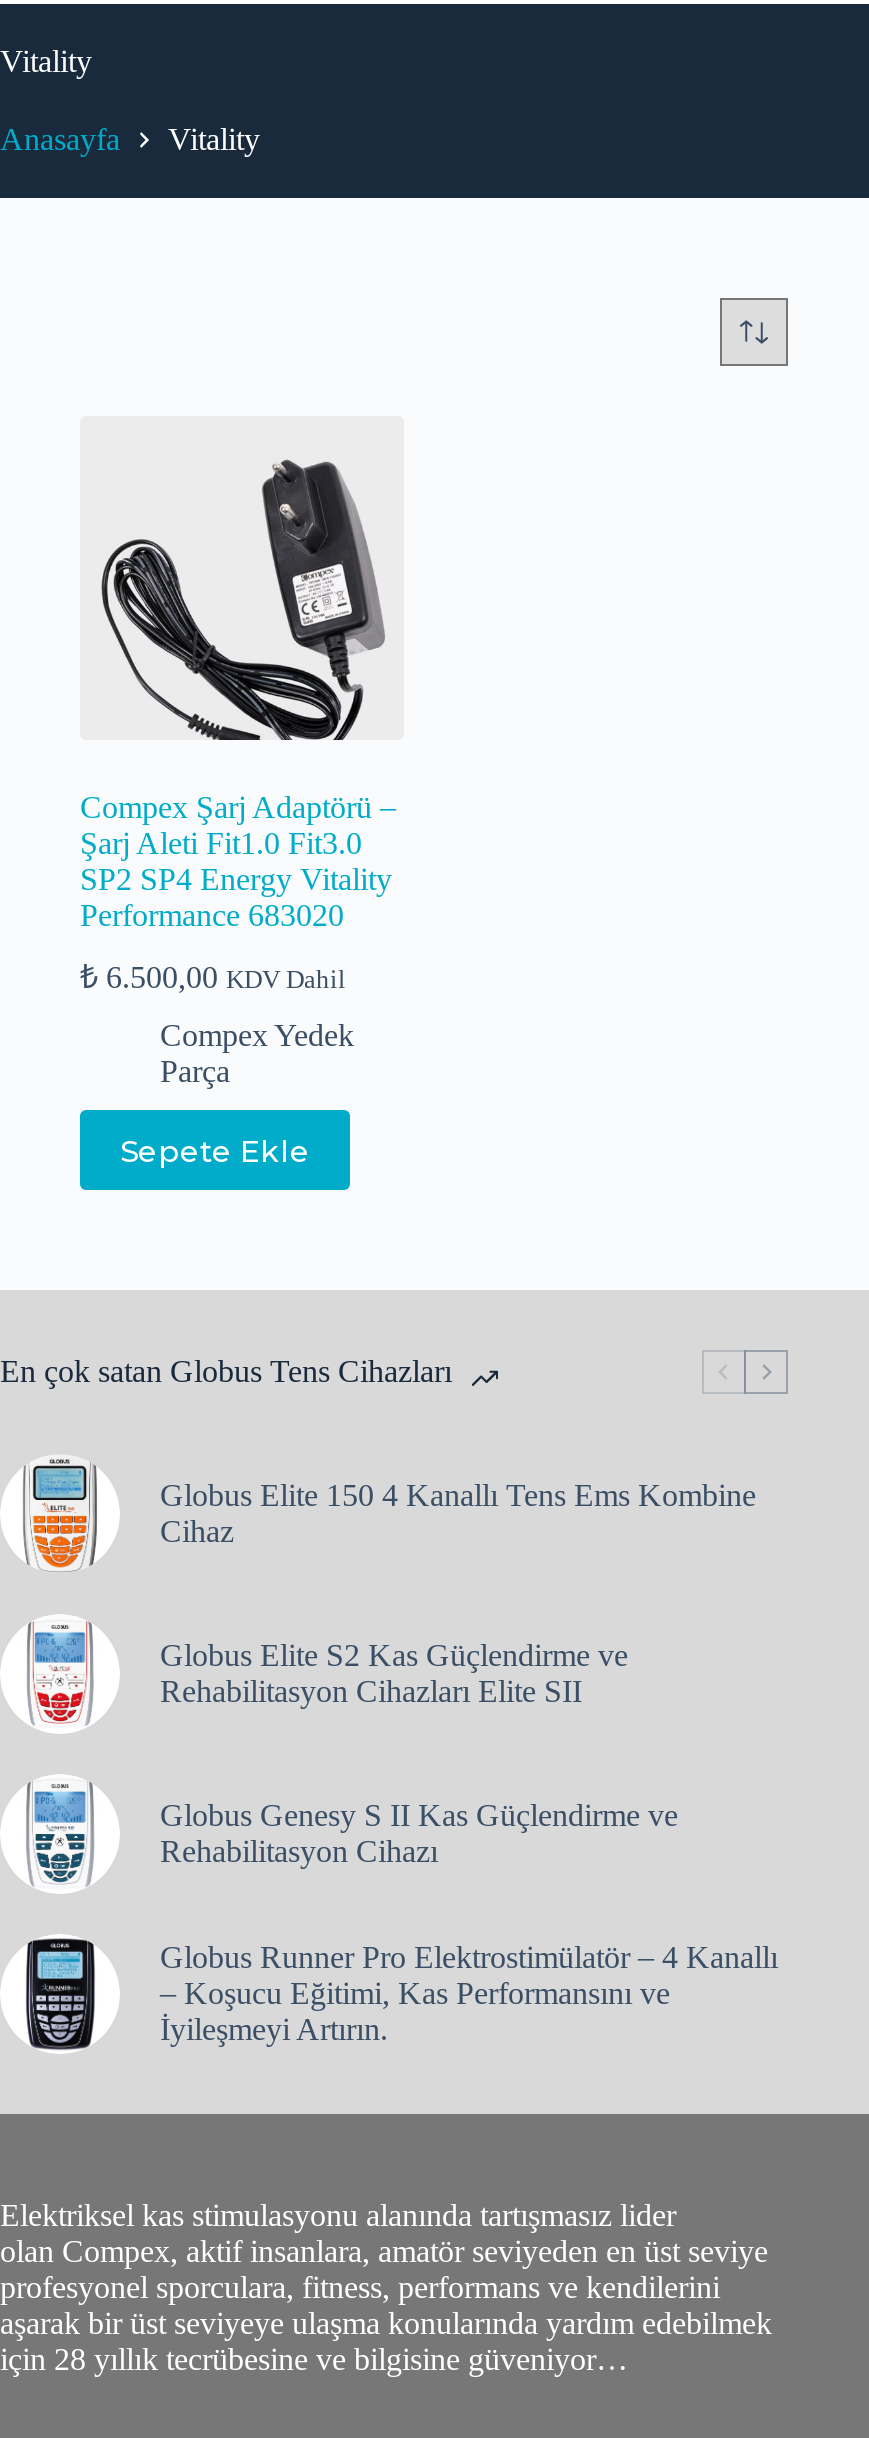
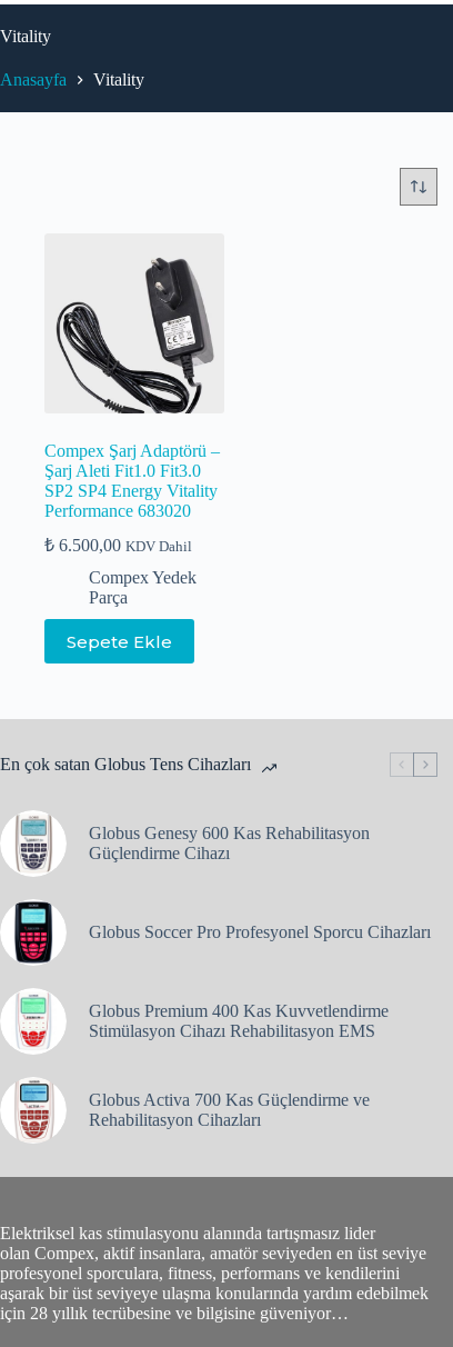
- [image]
- Globus Elite 150 4 Kanallı Tens Ems Kombine
- Cihaz
+ [image]
+ Globus Genesy 600 Kas Rehabilitasyon
+ Güçlendirme Cihazı

- [image]
- Globus Elite S2 Kas Güçlendirme ve
- Rehabilitasyon Cihazları Elite SII
+ [image]
+ Globus Soccer Pro Profesyonel Sporcu Cihazları

- [image]
- Globus Genesy S II Kas Güçlendirme ve
- Rehabilitasyon Cihazı
+ [image]
+ Globus Premium 400 Kas Kuvvetlendirme
+ Stimülasyon Cihazı Rehabilitasyon EMS

- [image]
- Globus Runner Pro Elektrostimülatör – 4 Kanallı
- – Koşucu Eğitimi, Kas Performansını ve
- İyileşmeyi Artırın.
+ [image]
+ Globus Activa 700 Kas Güçlendirme ve
+ Rehabilitasyon Cihazları
